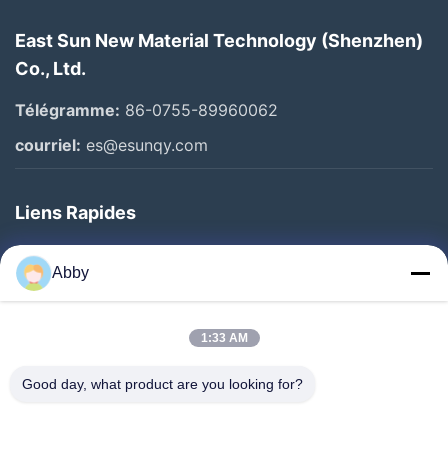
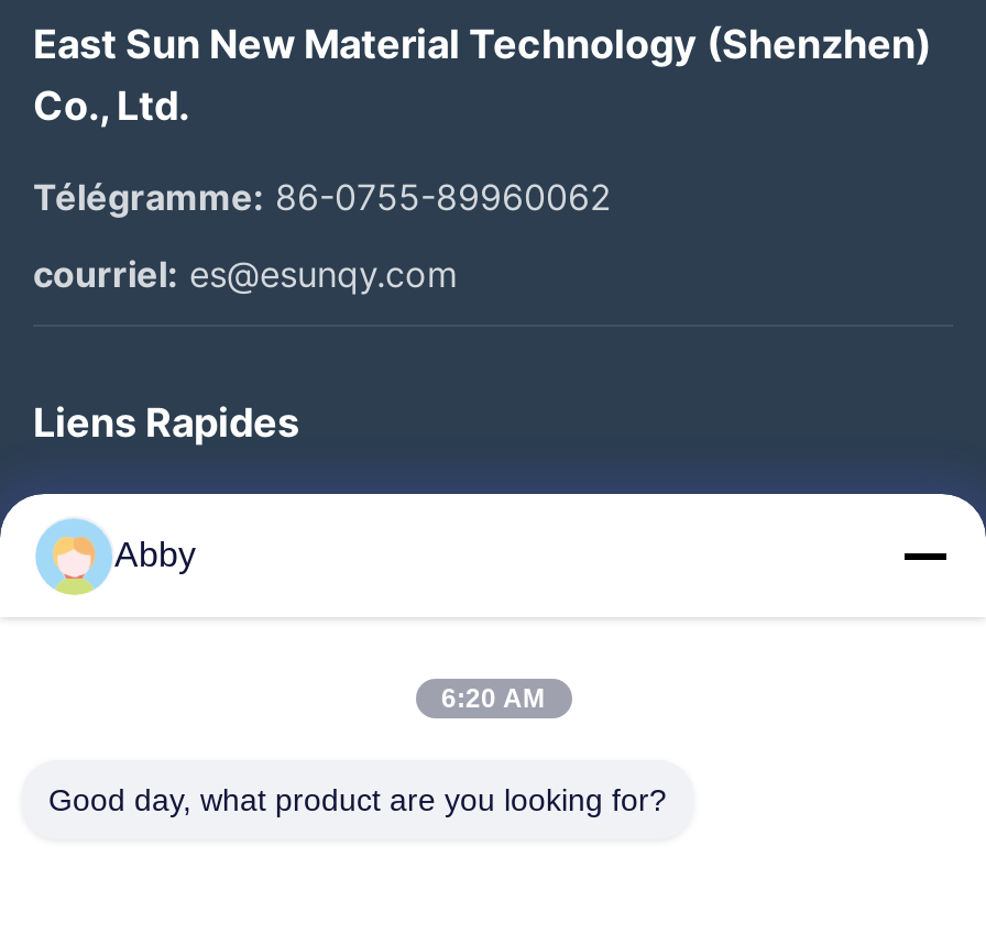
- 1:33 AM
+ 6:20 AM
